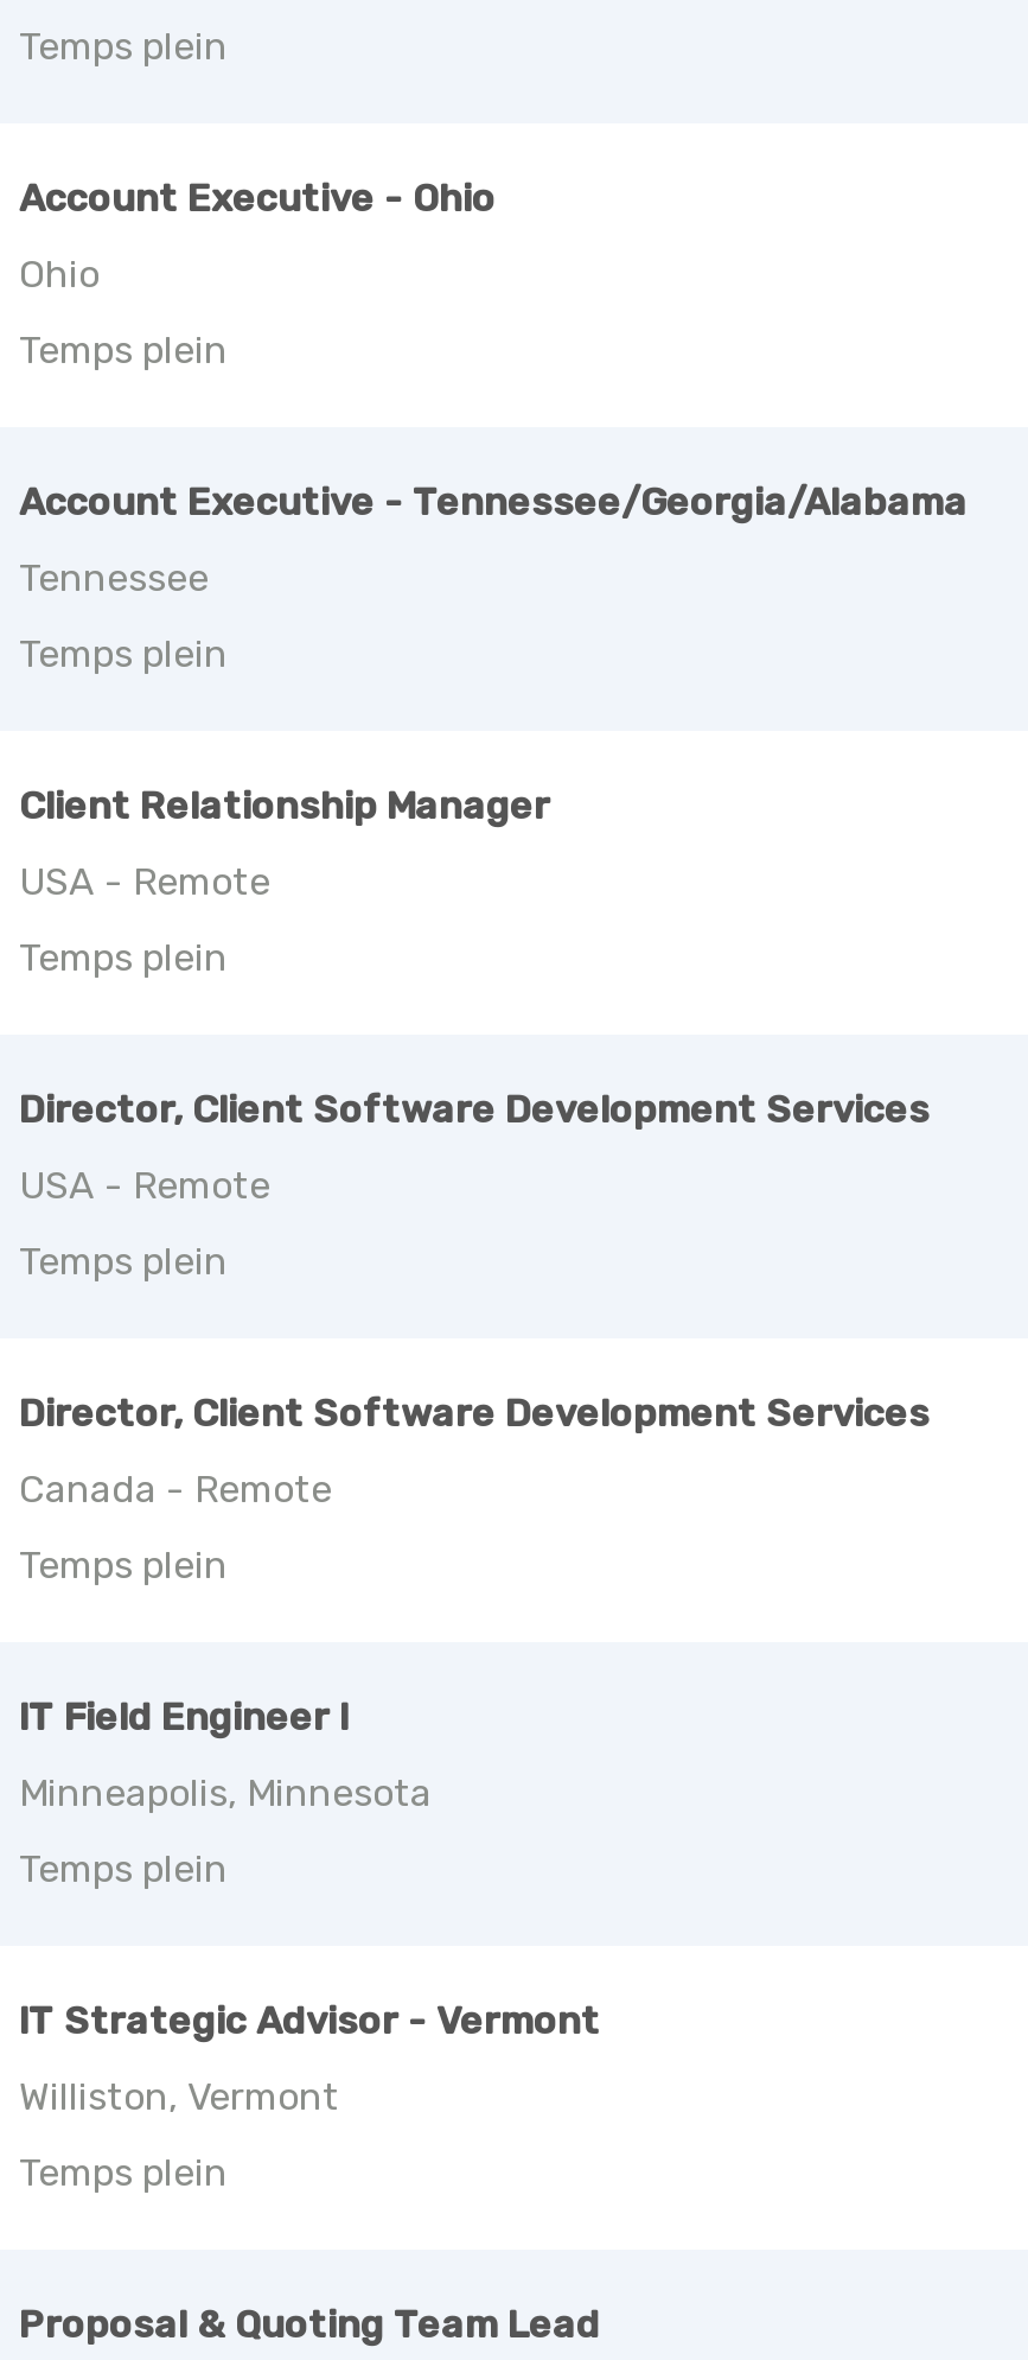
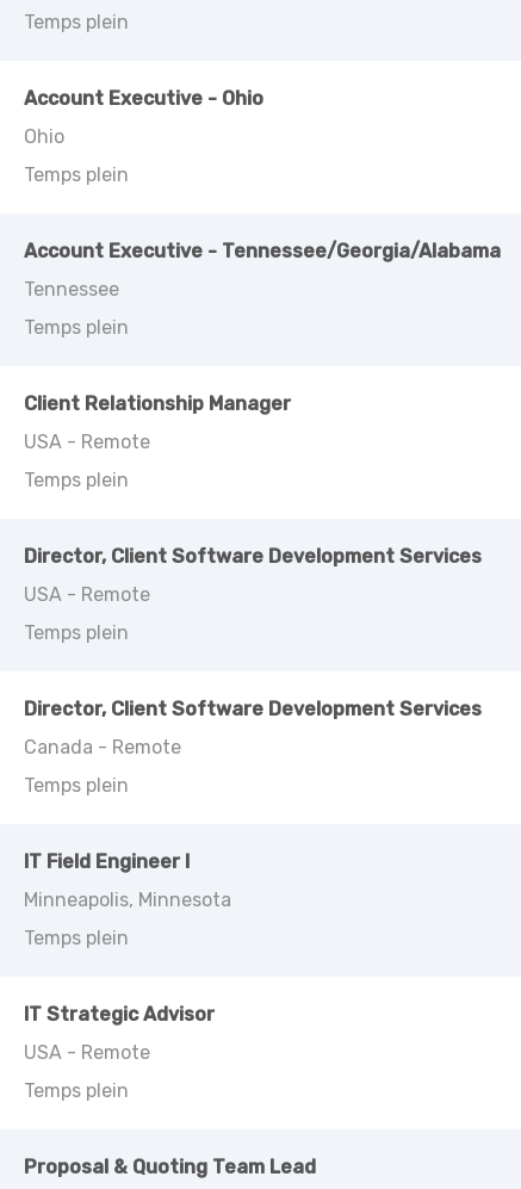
- IT Strategic Advisor - Vermont
+ IT Strategic Advisor

- Williston, Vermont
+ USA - Remote
